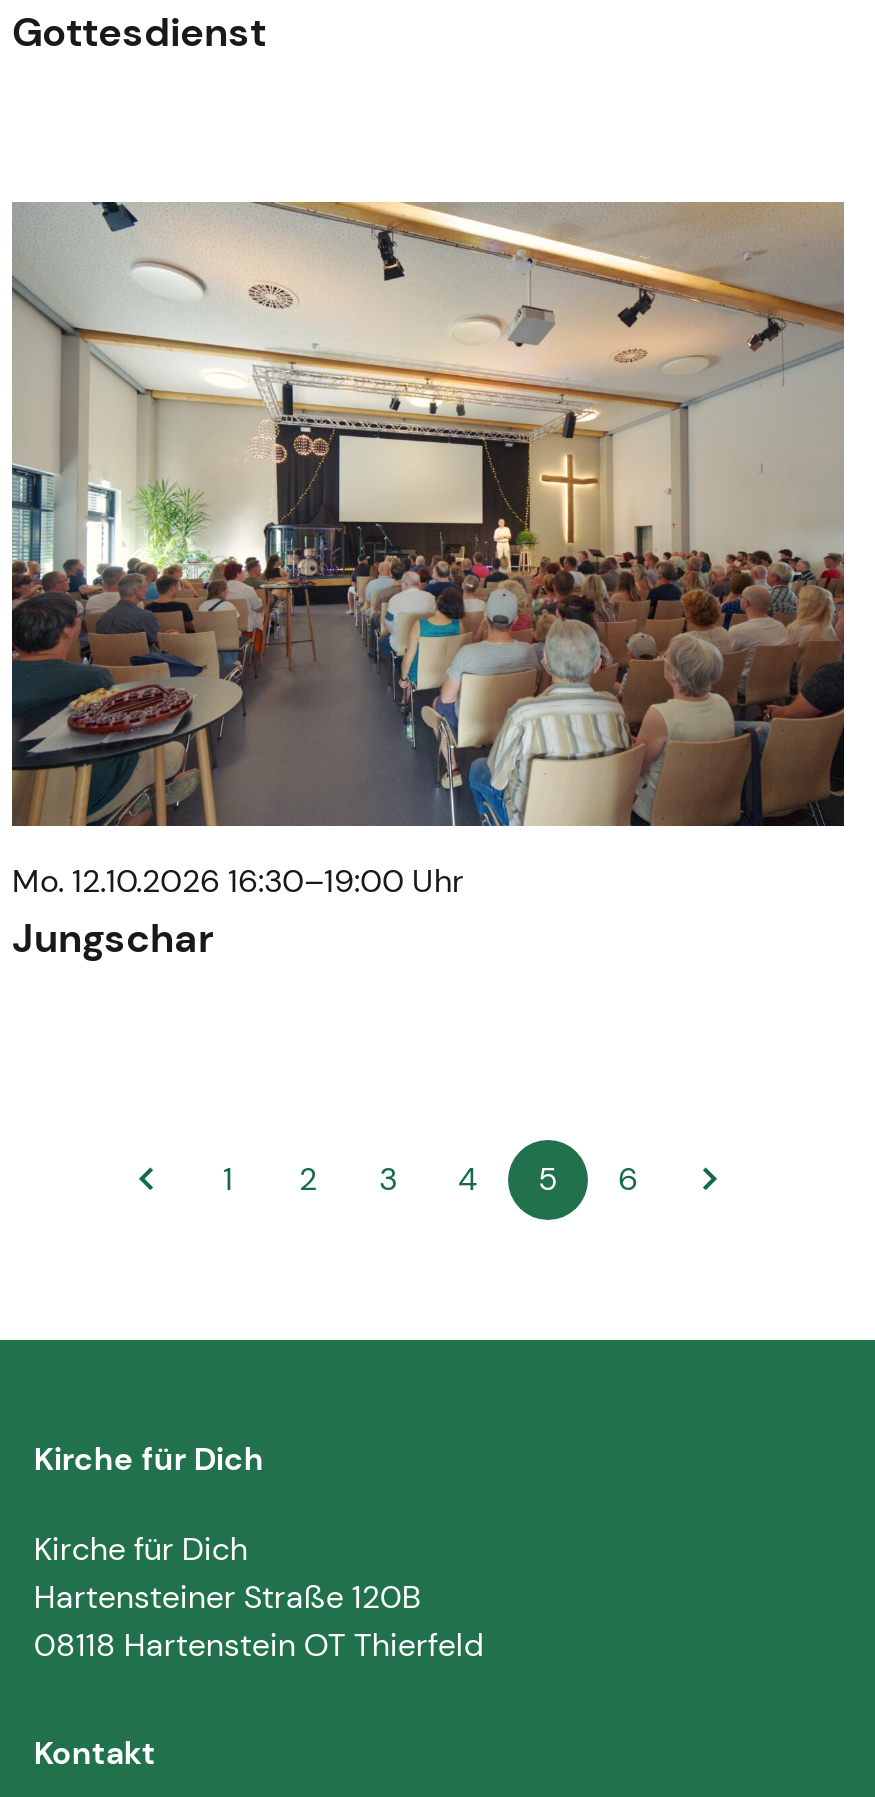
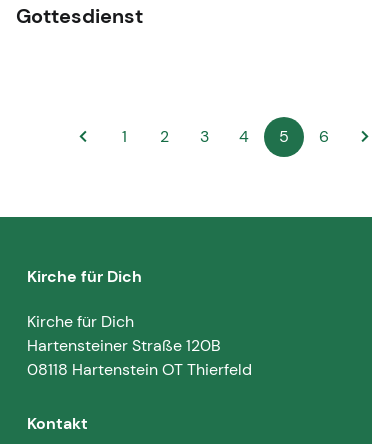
- [image]
- Mo. 12.10.2026 16:30–19:00 Uhr
- Jungschar
